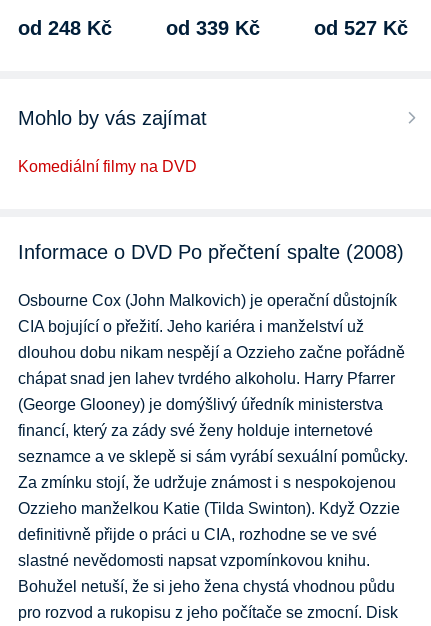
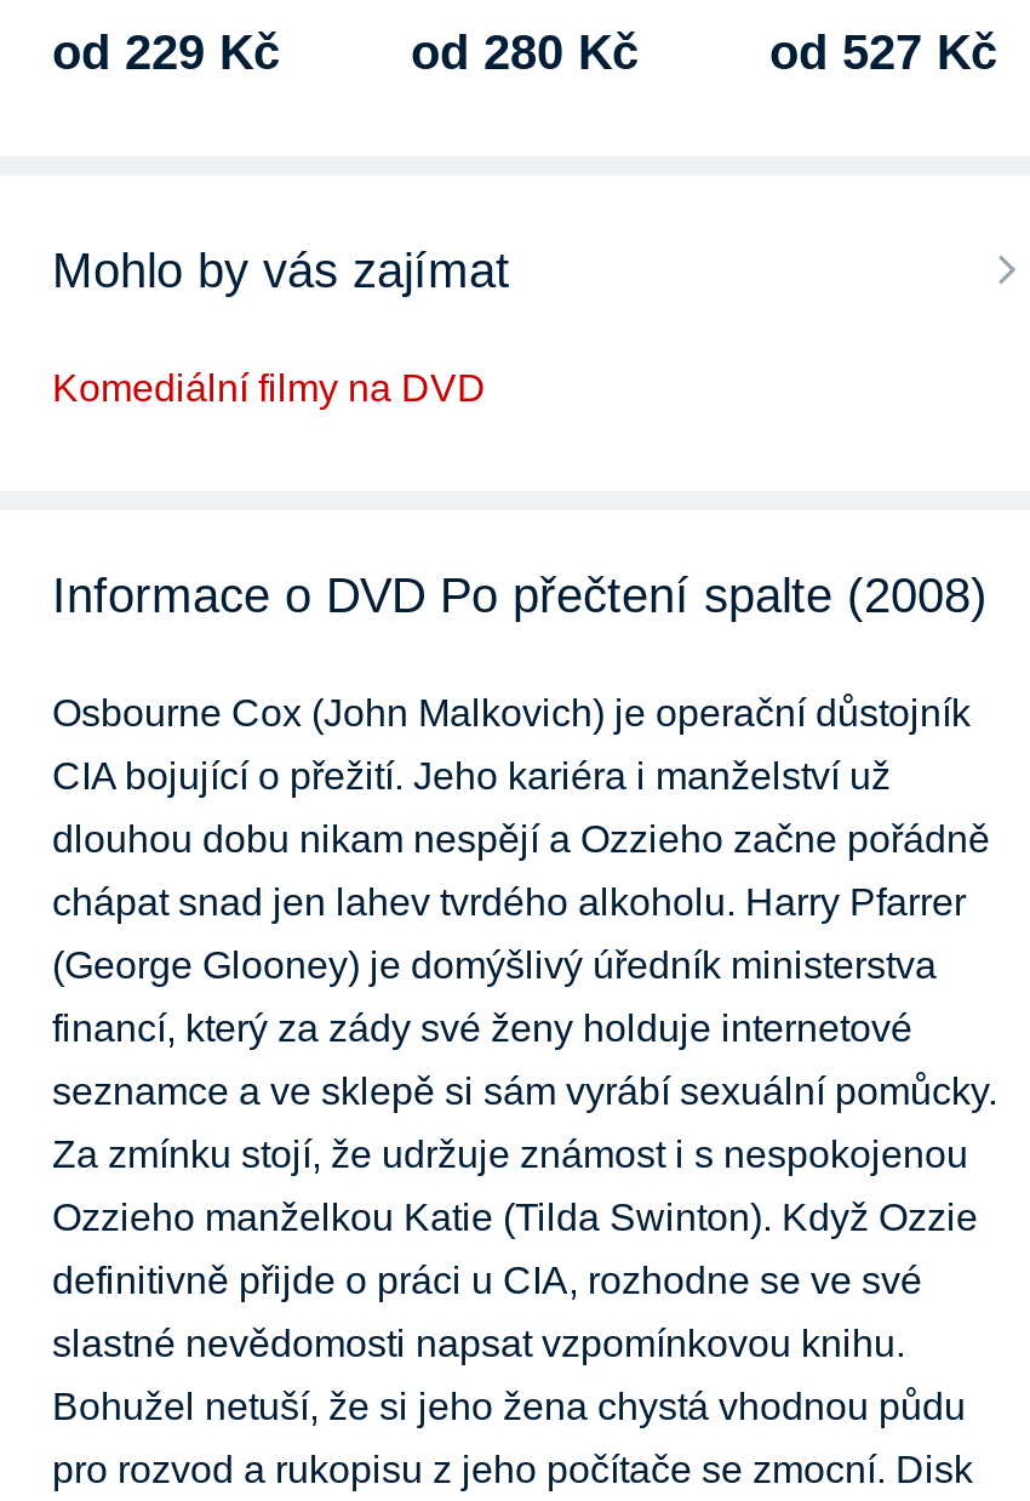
- od 248 Kč
+ od 229 Kč

- od 339 Kč
+ od 280 Kč
